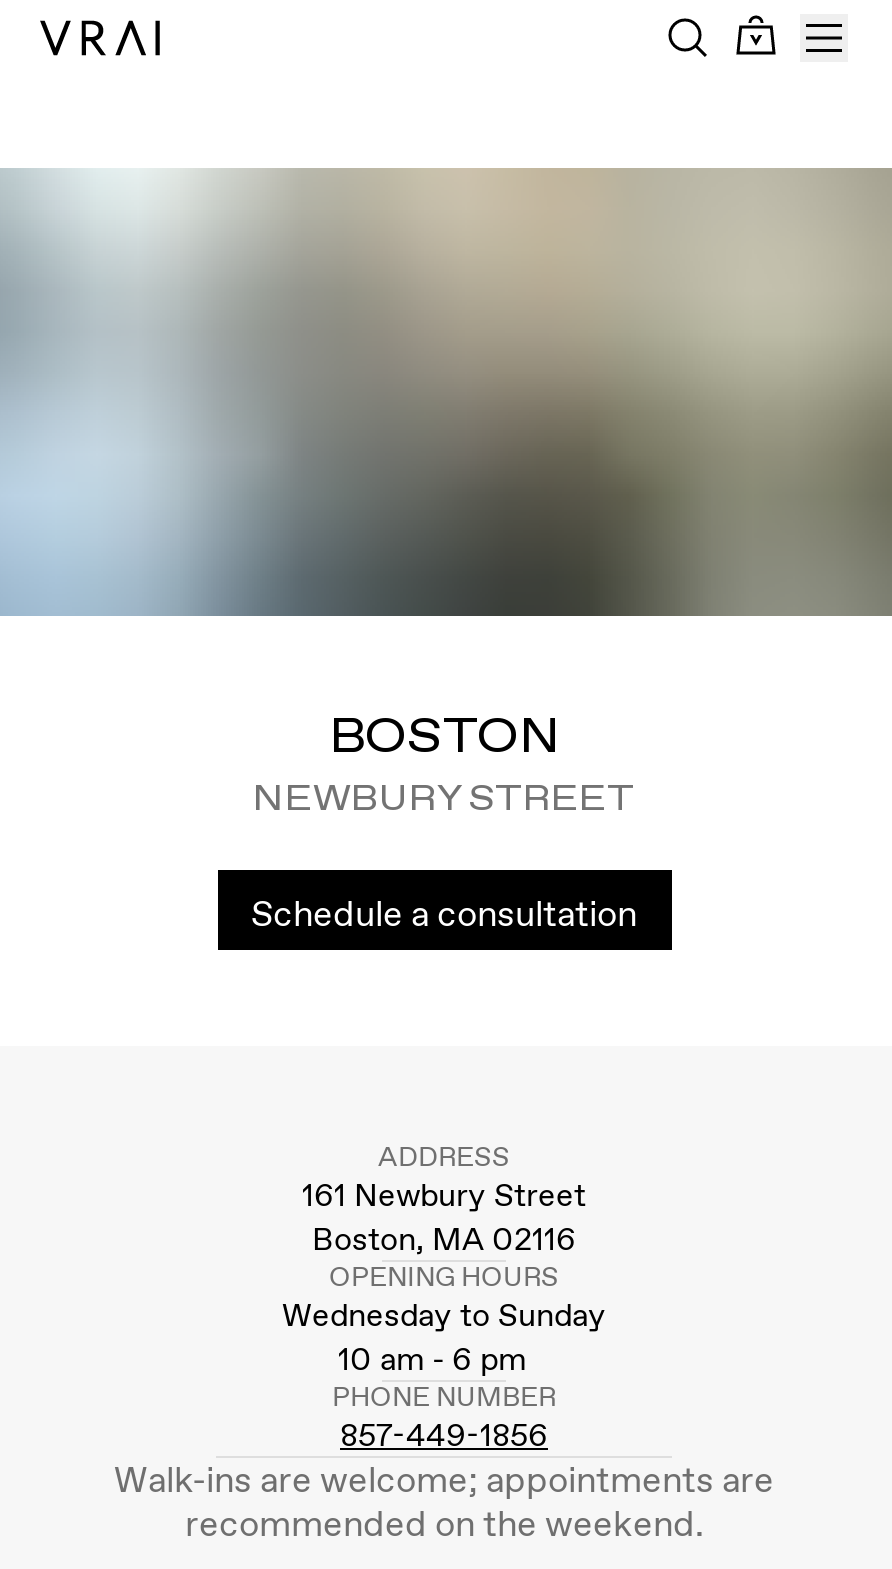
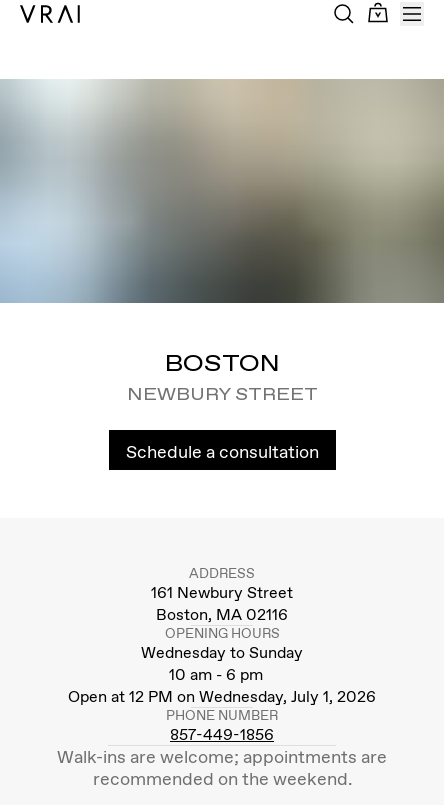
+ Open at 12 PM on Wednesday, July 1, 2026
